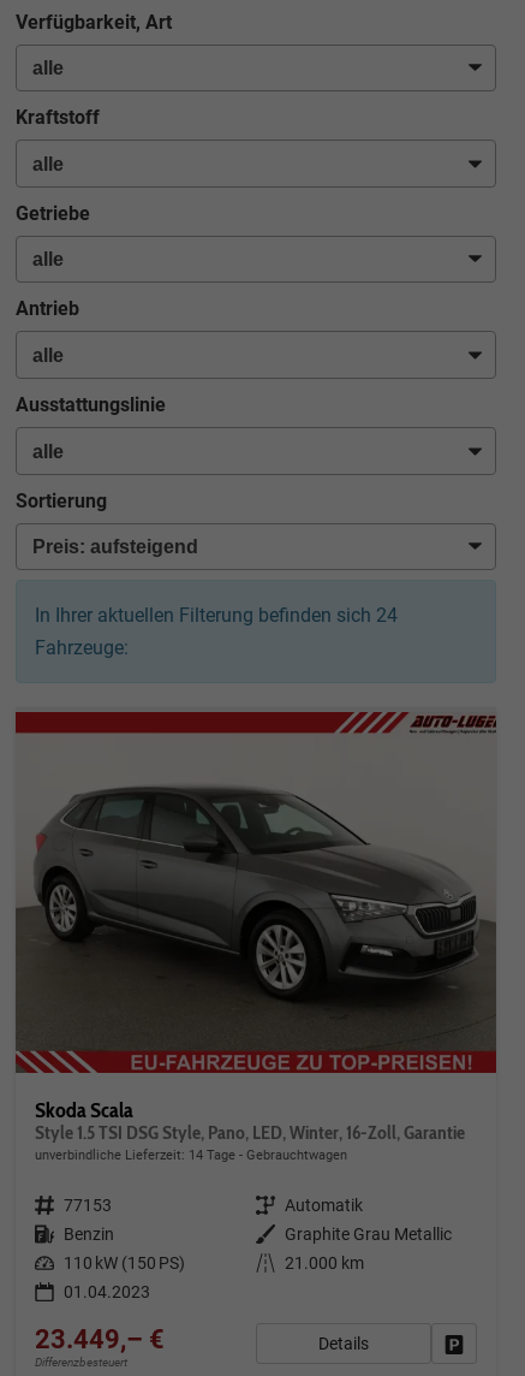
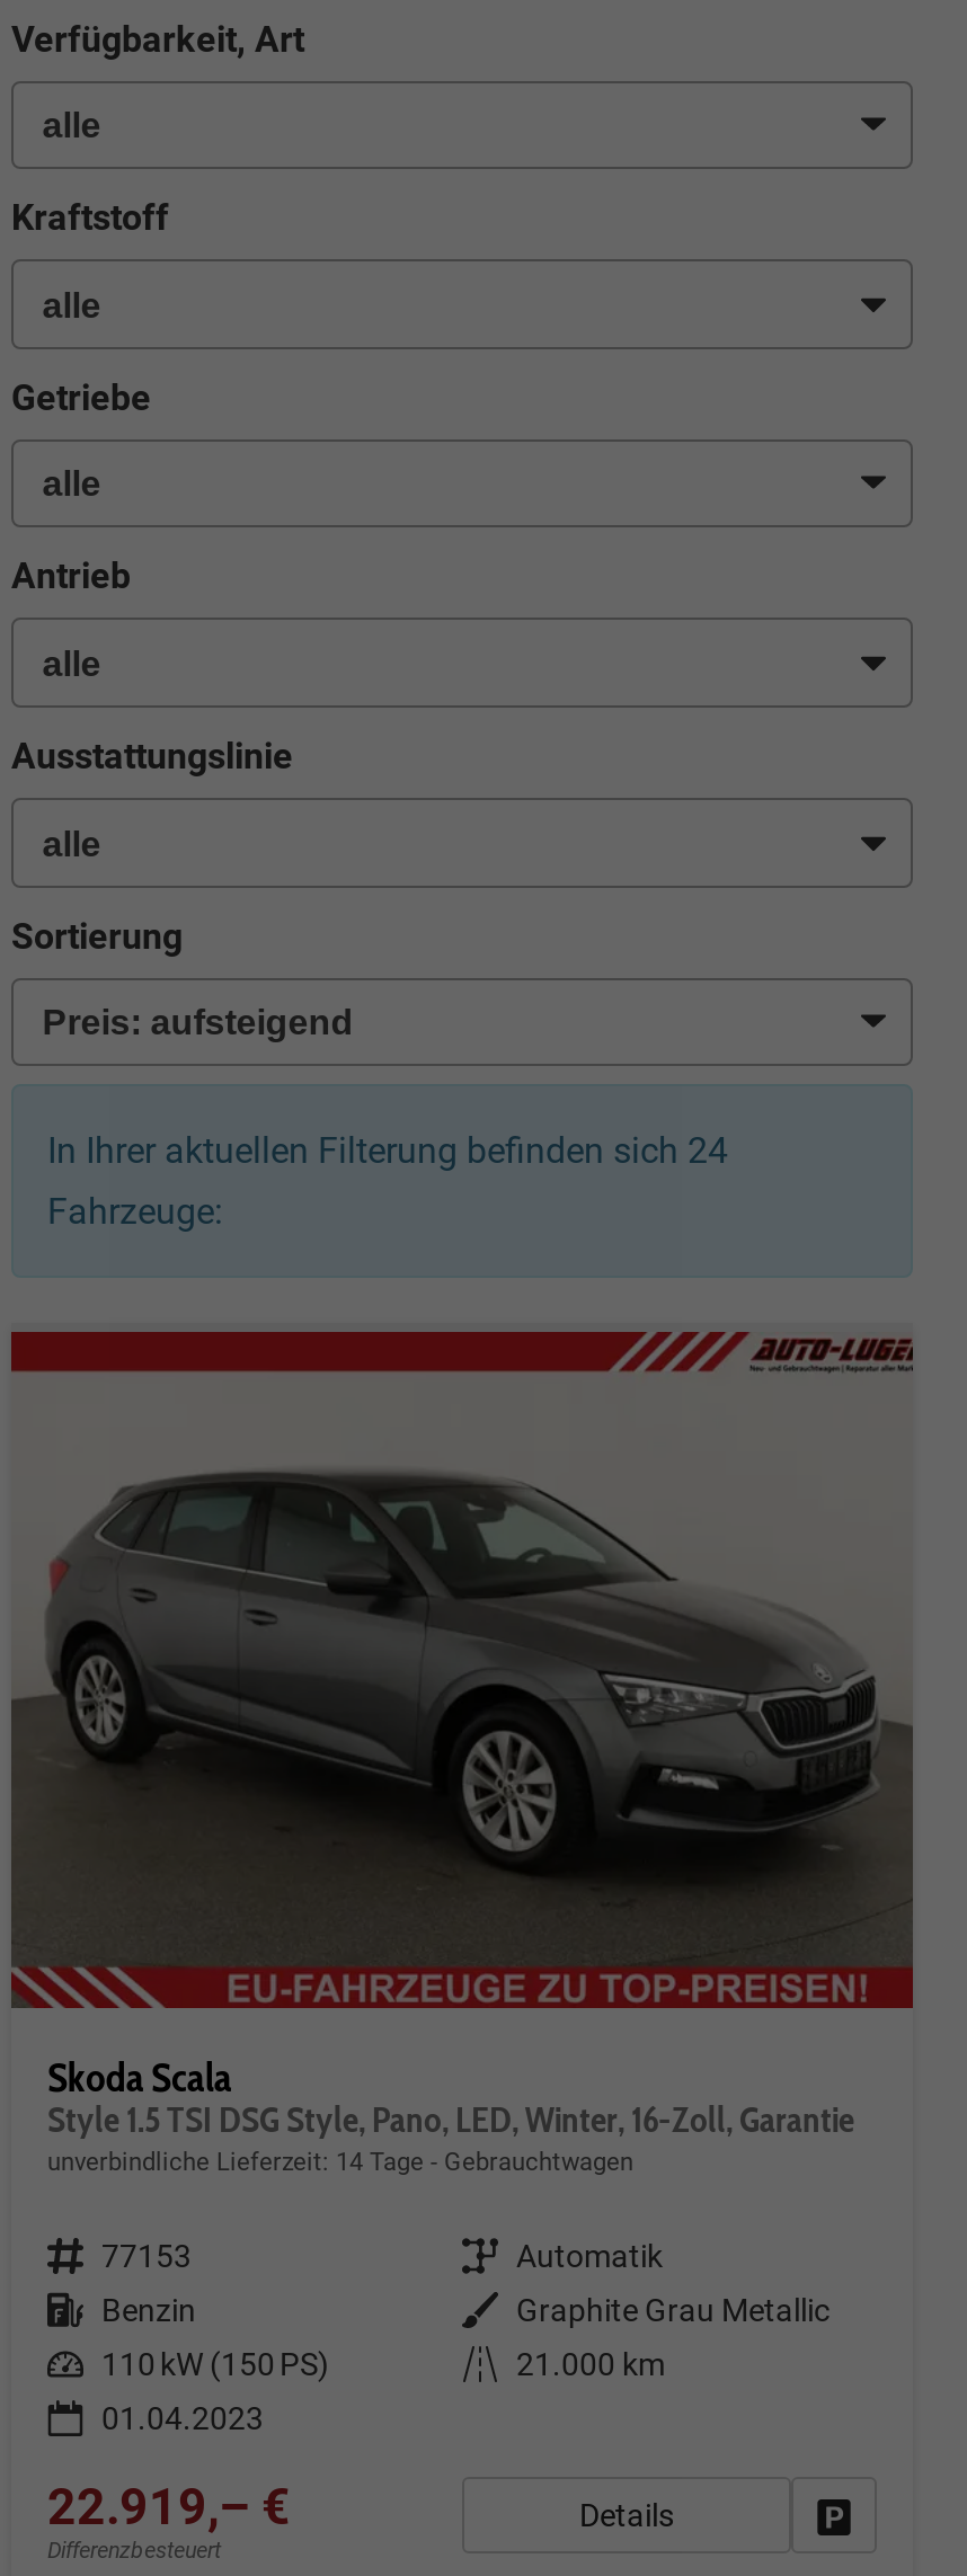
- 23.449,– €
+ 22.919,– €
